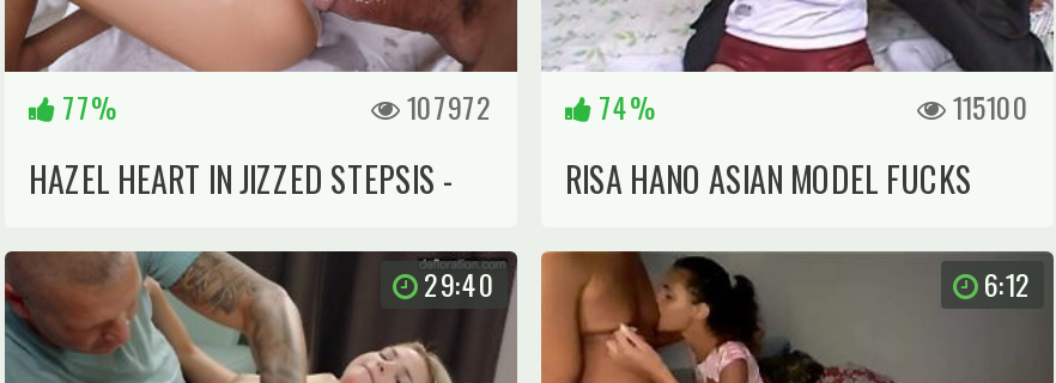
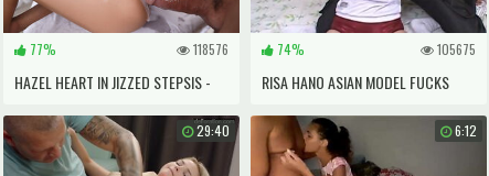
- 107972
+ 118576

- 115100
+ 105675
